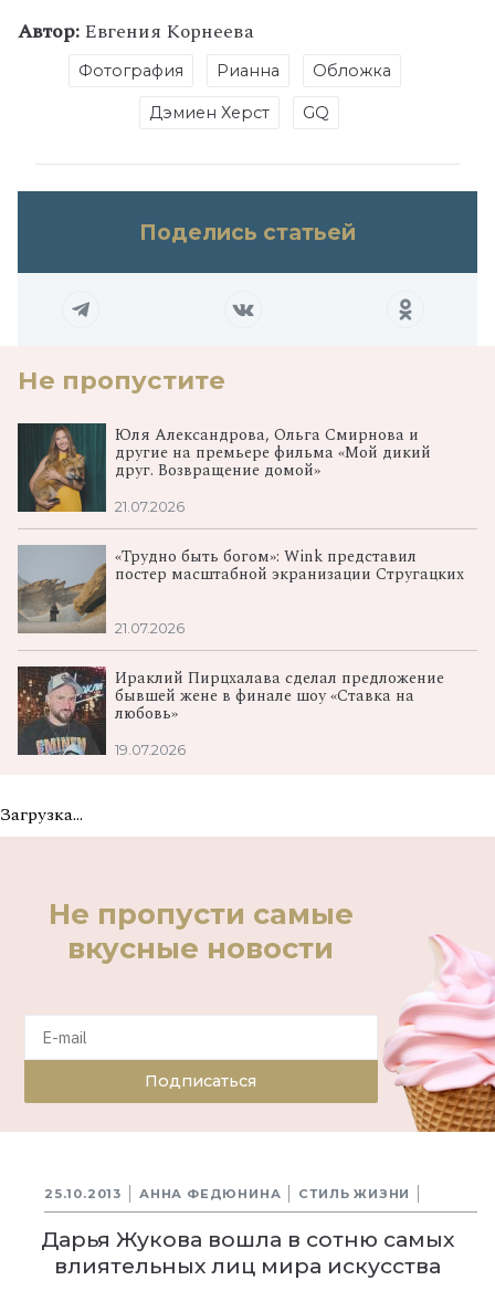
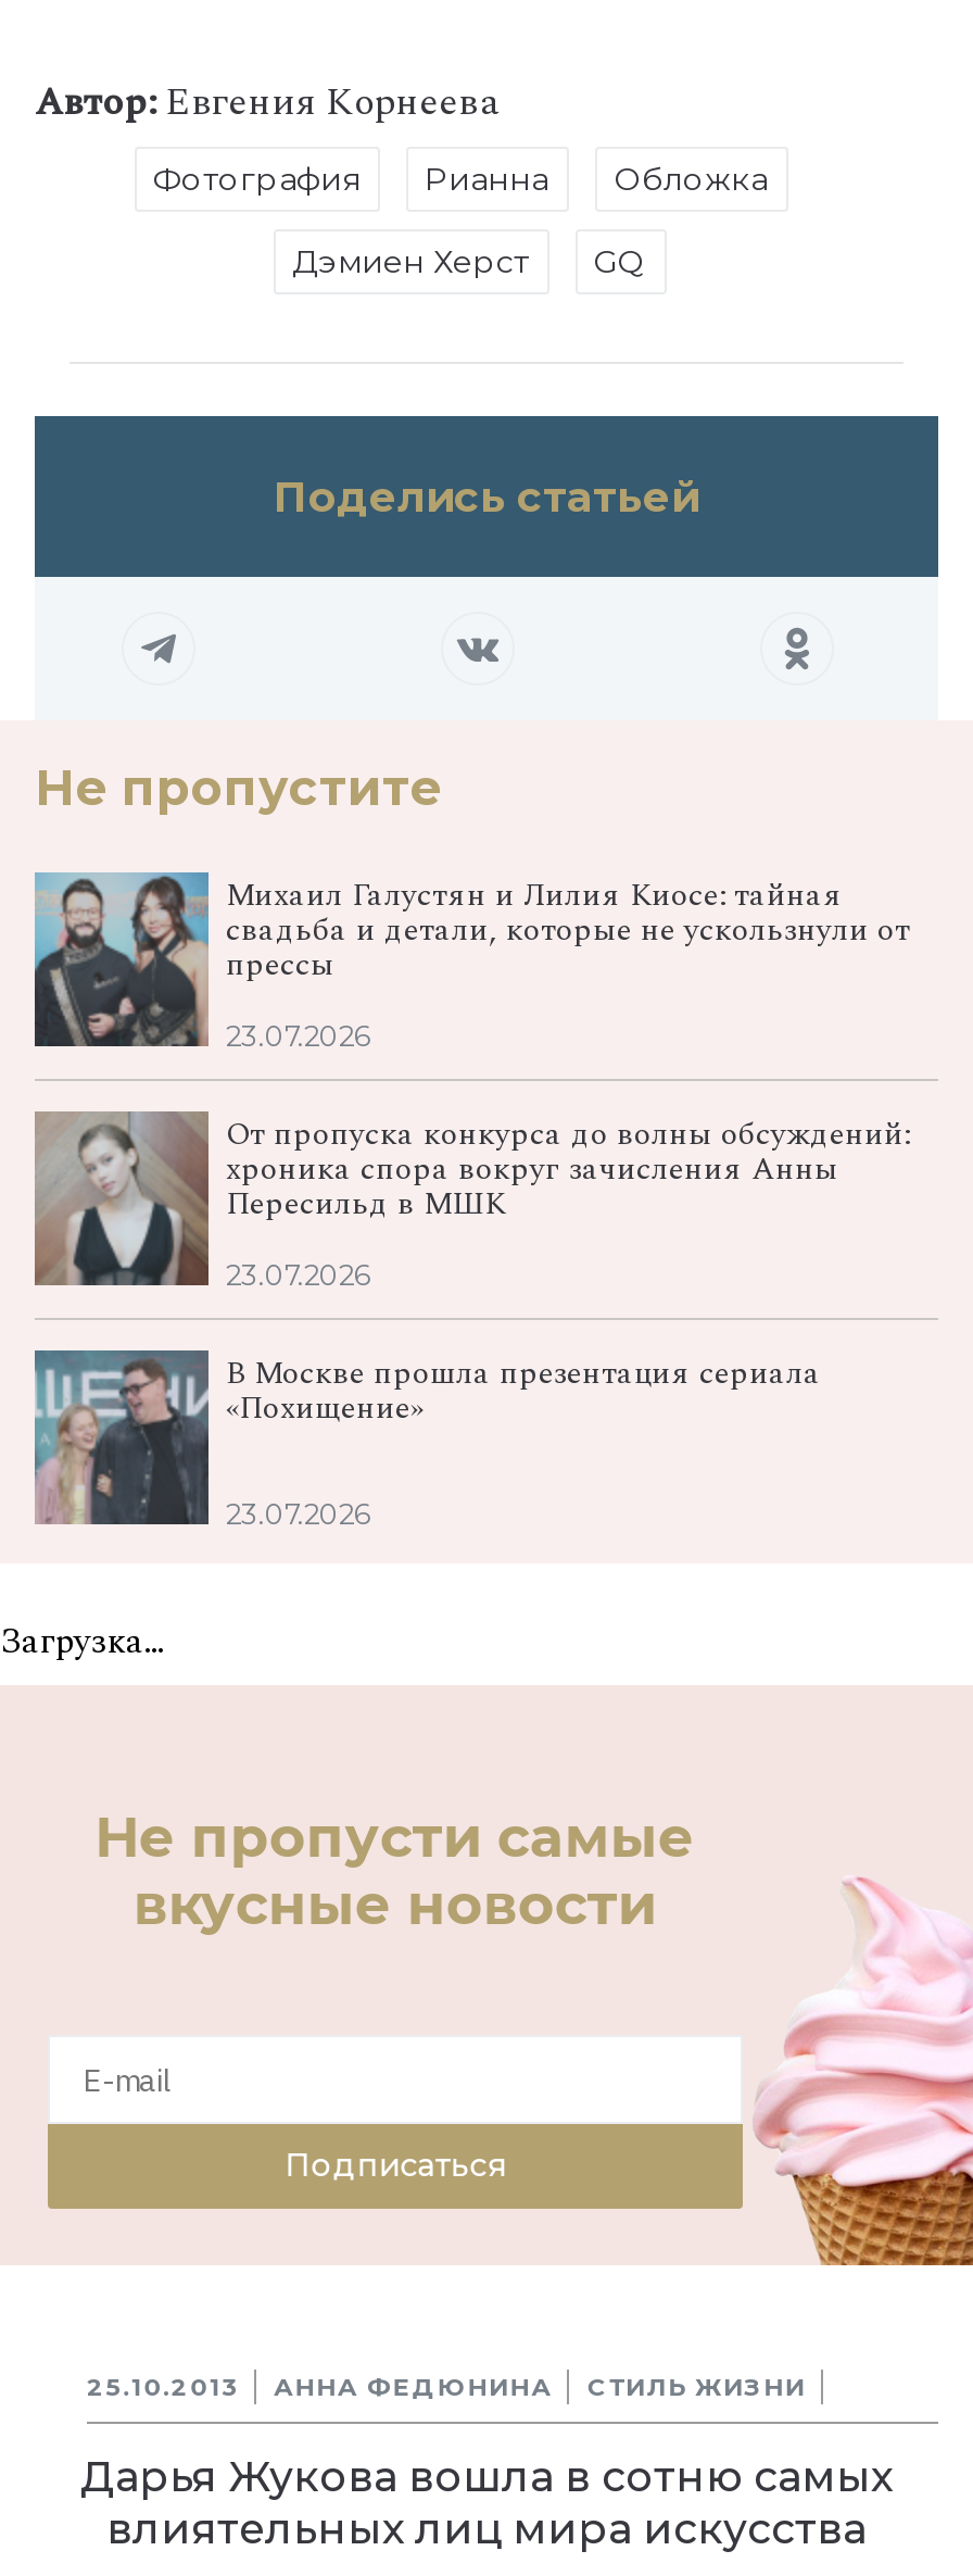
- [image]
- Юля Александрова, Ольга Смирнова и
- другие на премьере фильма «Мой дикий
- друг. Возвращение домой»
+ [image]
+ Михаил Галустян и Лилия Киосе: тайная
+ свадьба и детали, которые не ускользнули от
+ прессы

- 21.07.2026
+ 23.07.2026

- [image]
- «Трудно быть богом»: Wink представил
- постер масштабной экранизации Стругацких
+ [image]
+ От пропуска конкурса до волны обсуждений:
+ хроника спора вокруг зачисления Анны
+ Пересильд в МШК

- 21.07.2026
+ 23.07.2026

- [image]
- Ираклий Пирцхалава сделал предложение
- бывшей жене в финале шоу «Ставка на
- любовь»
+ [image]
+ В Москве прошла презентация сериала
+ «Похищение»

- 19.07.2026
+ 23.07.2026
